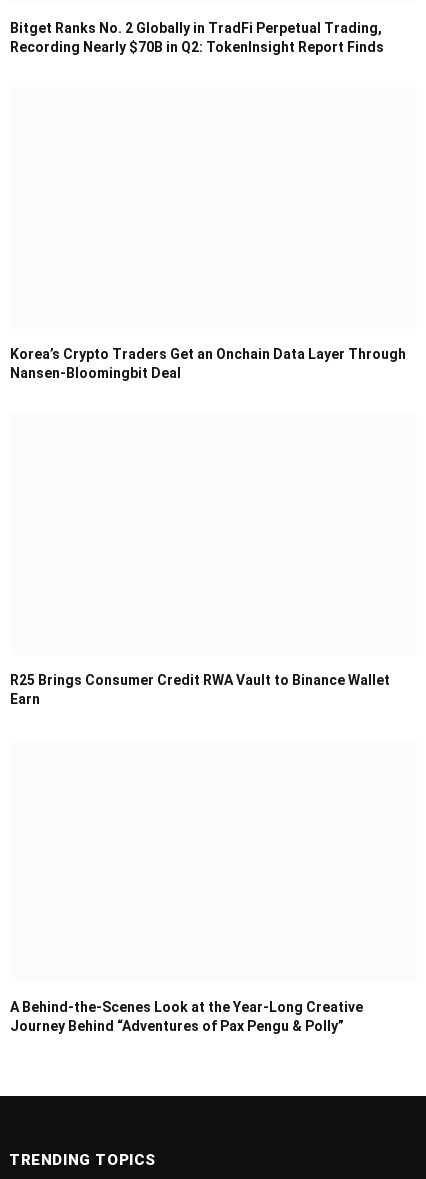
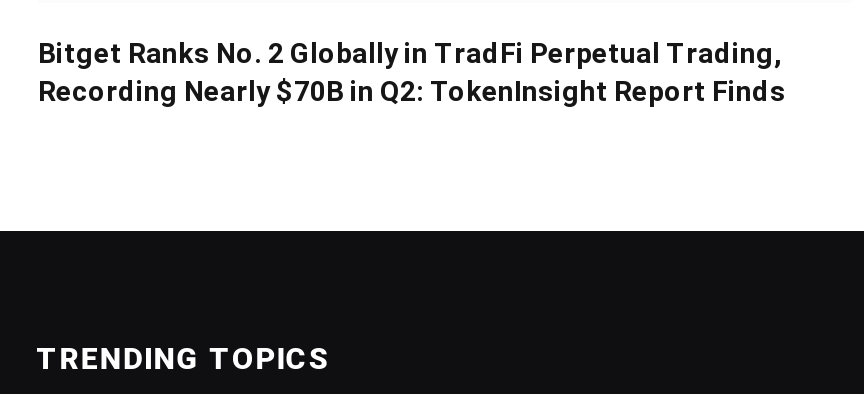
- Korea’s Crypto Traders Get an Onchain Data Layer Through
- Nansen-Bloomingbit Deal

- R25 Brings Consumer Credit RWA Vault to Binance Wallet
- Earn

- A Behind-the-Scenes Look at the Year-Long Creative
- Journey Behind “Adventures of Pax Pengu & Polly”
